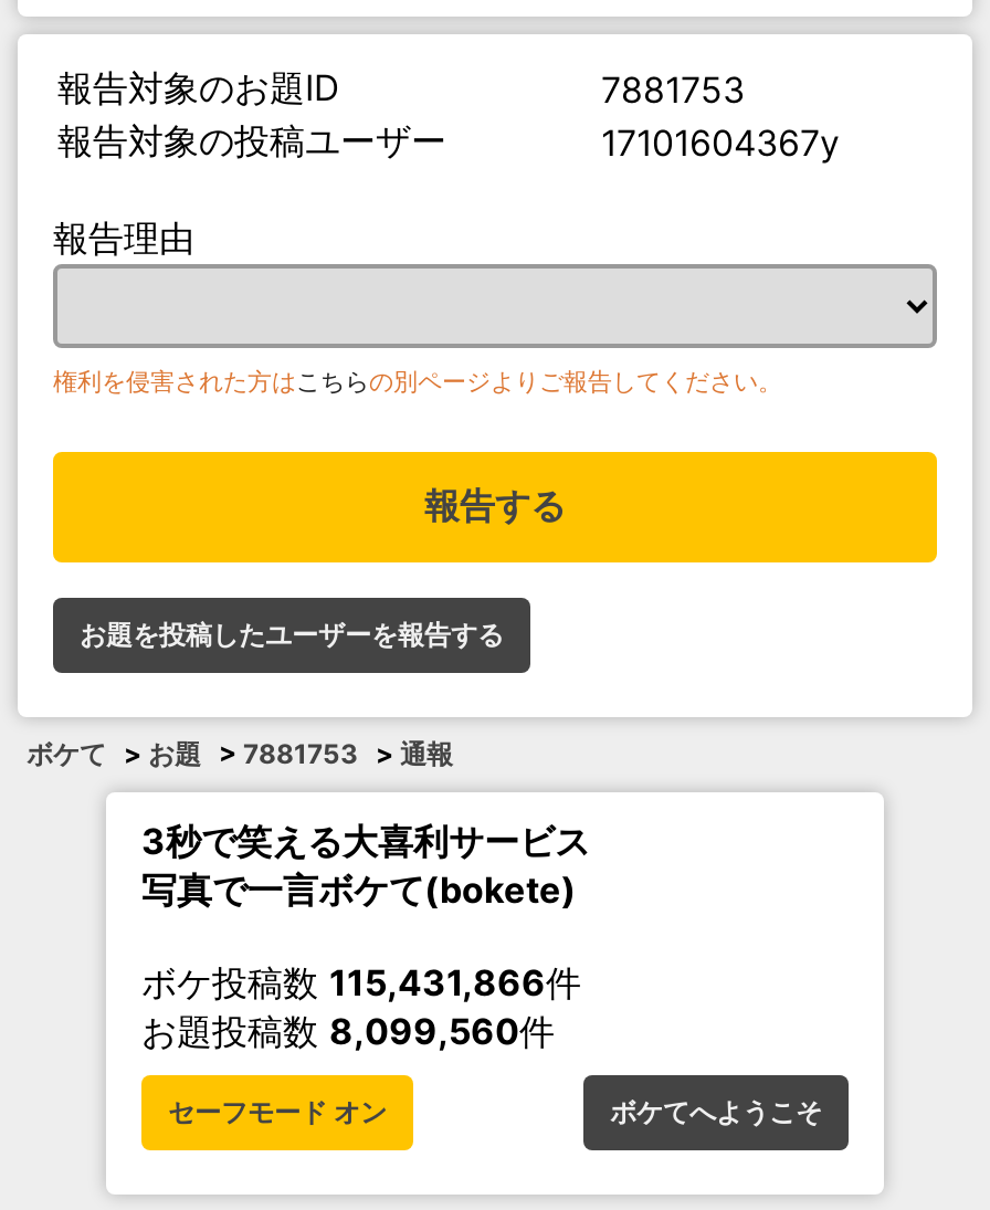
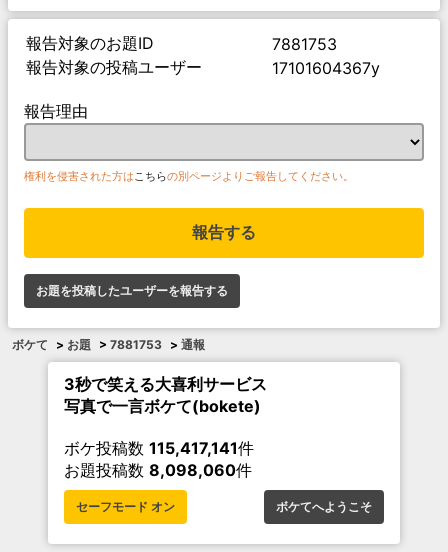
- ボケ投稿数115,431,866件
+ ボケ投稿数115,417,141件

- お題投稿数8,099,560件
+ お題投稿数8,098,060件
